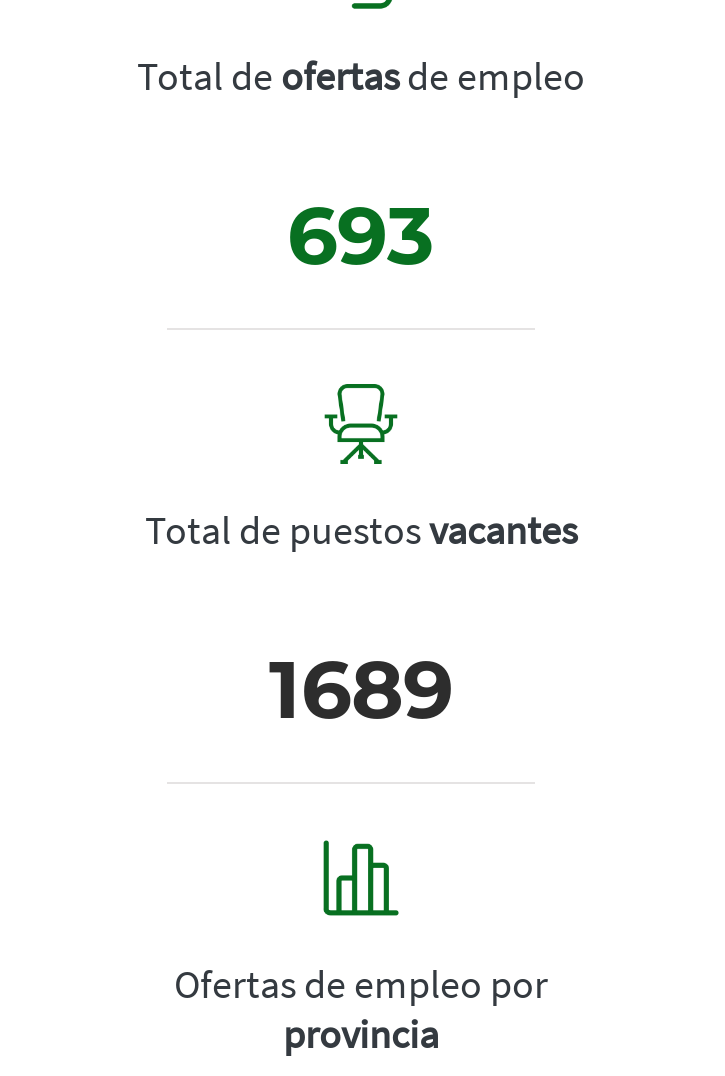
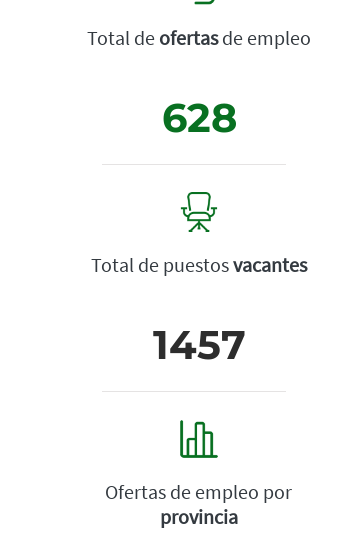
- 693
+ 628

- 1689
+ 1457
